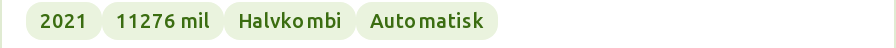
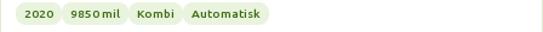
- 2021
- 11276 mil
- Halvkombi
+ 2020
+ 9850 mil
+ Kombi
